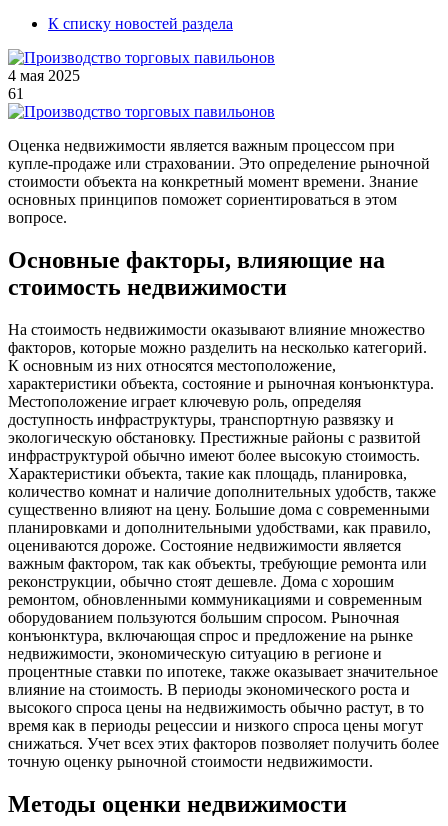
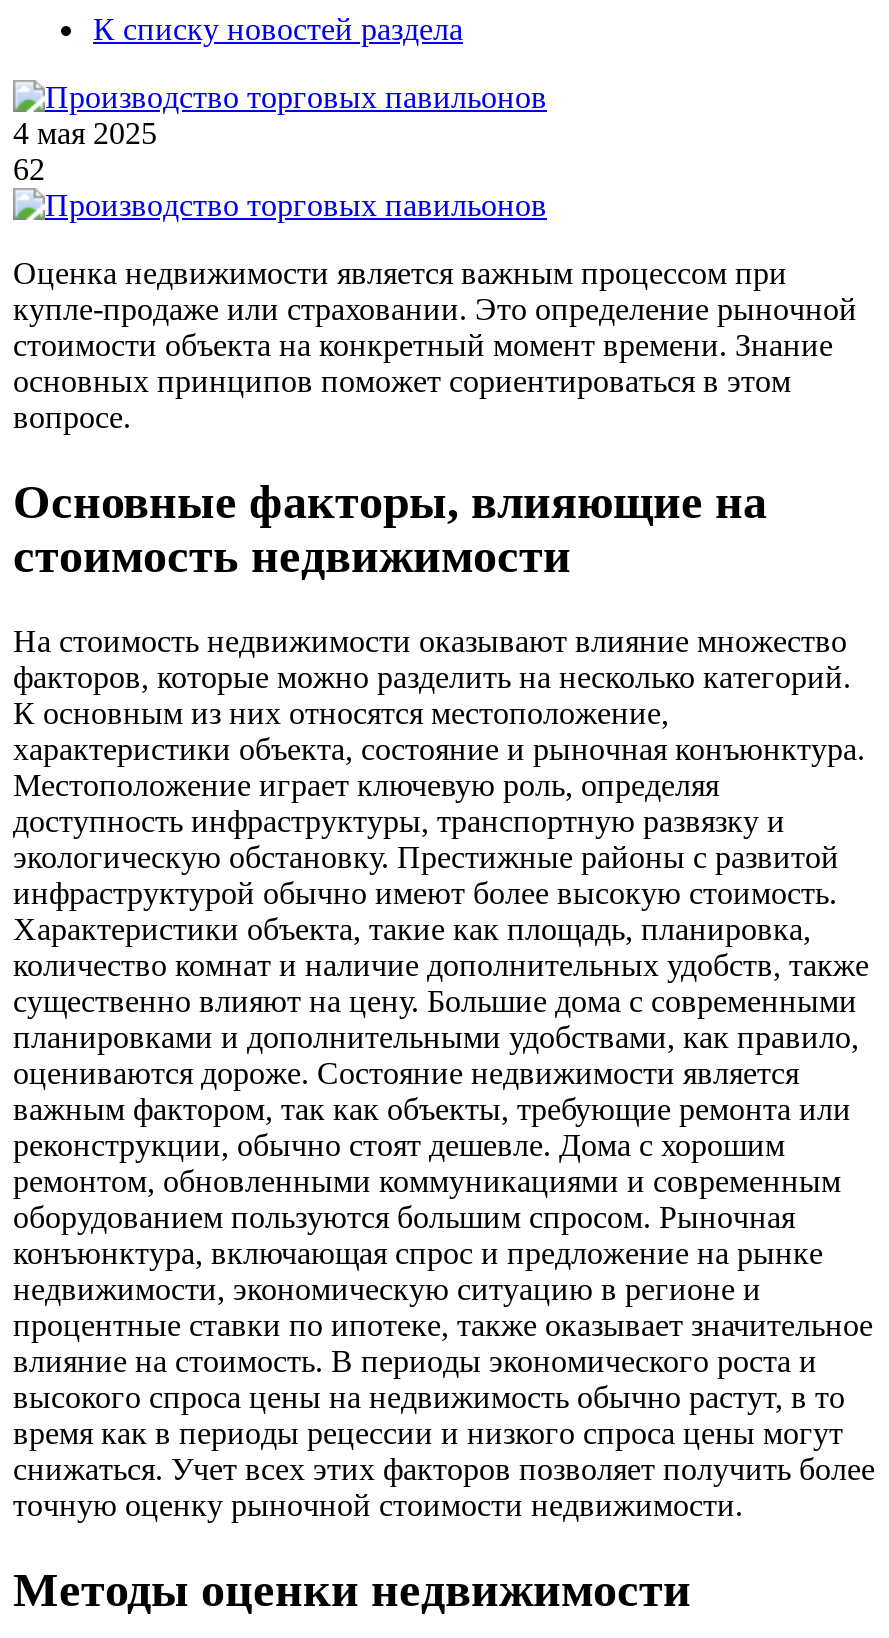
- 61
+ 62
